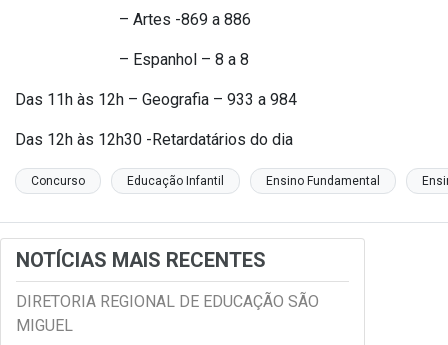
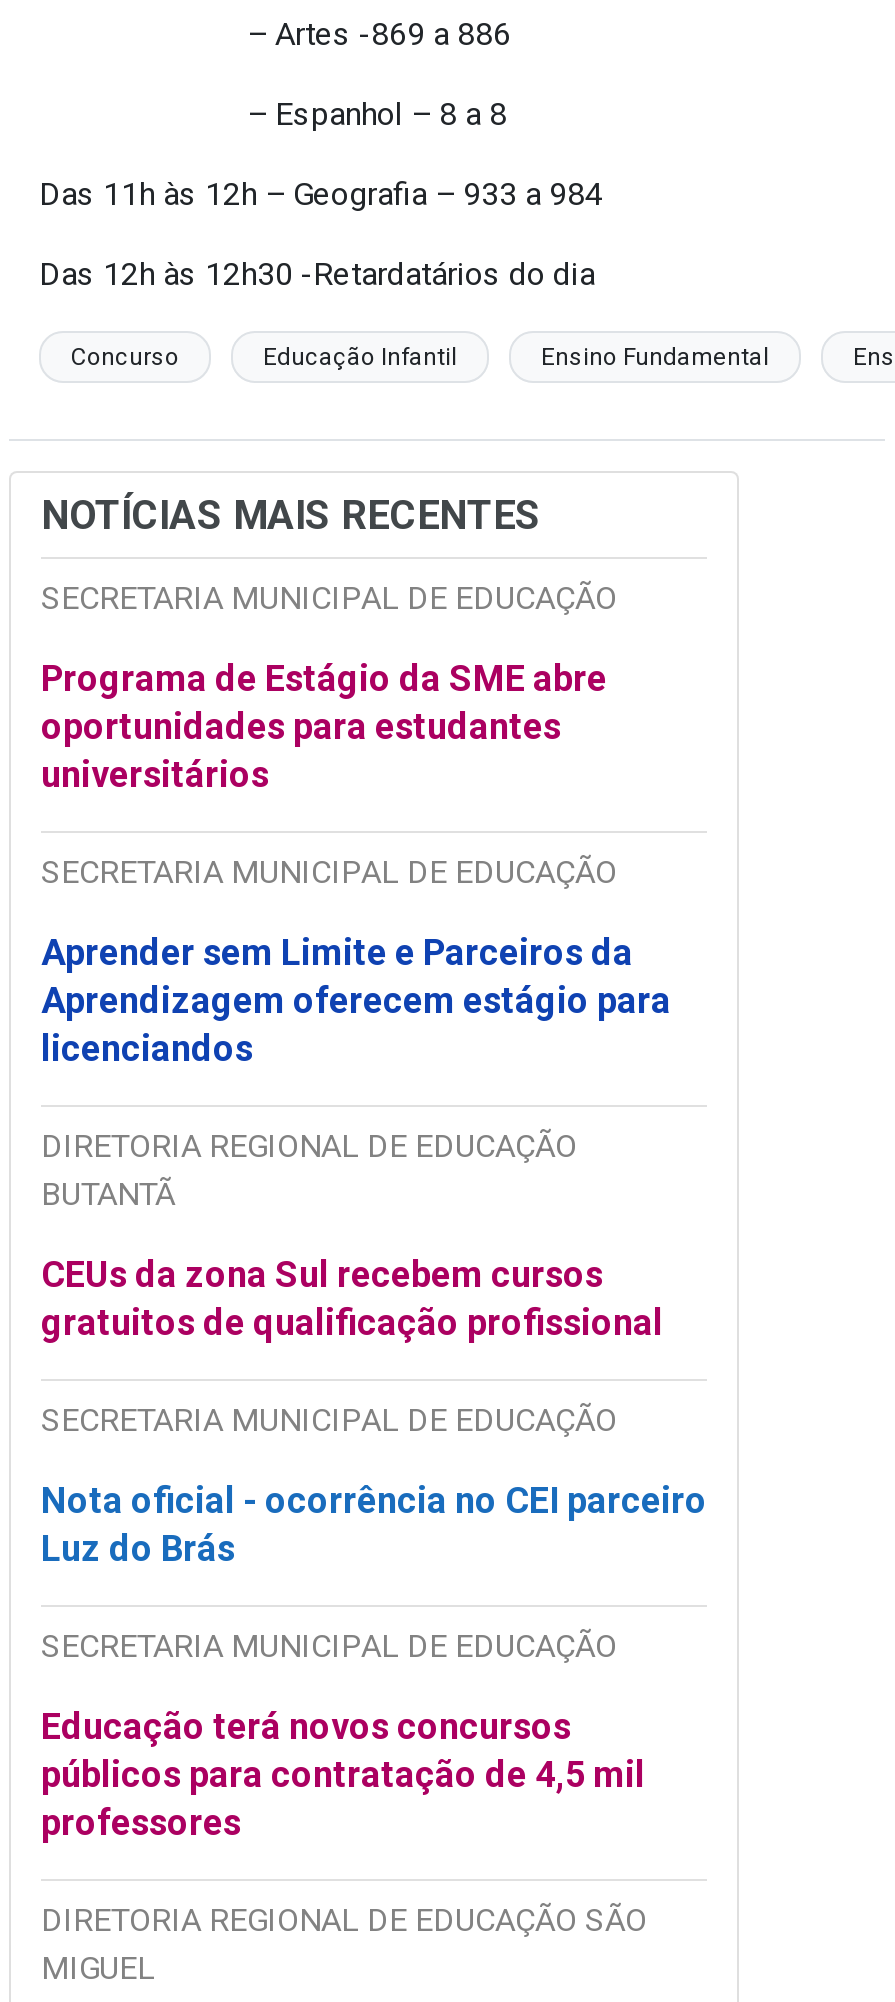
+ SECRETARIA MUNICIPAL DE EDUCAÇÃO
+ Programa de Estágio da SME abre
+ oportunidades para estudantes
+ universitários
+ SECRETARIA MUNICIPAL DE EDUCAÇÃO
+ Aprender sem Limite e Parceiros da
+ Aprendizagem oferecem estágio para
+ licenciandos
+ DIRETORIA REGIONAL DE EDUCAÇÃO
+ BUTANTÃ
+ CEUs da zona Sul recebem cursos
+ gratuitos de qualificação profissional
+ SECRETARIA MUNICIPAL DE EDUCAÇÃO
+ Nota oficial - ocorrência no CEI parceiro
+ Luz do Brás
+ SECRETARIA MUNICIPAL DE EDUCAÇÃO
+ Educação terá novos concursos
+ públicos para contratação de 4,5 mil
+ professores
